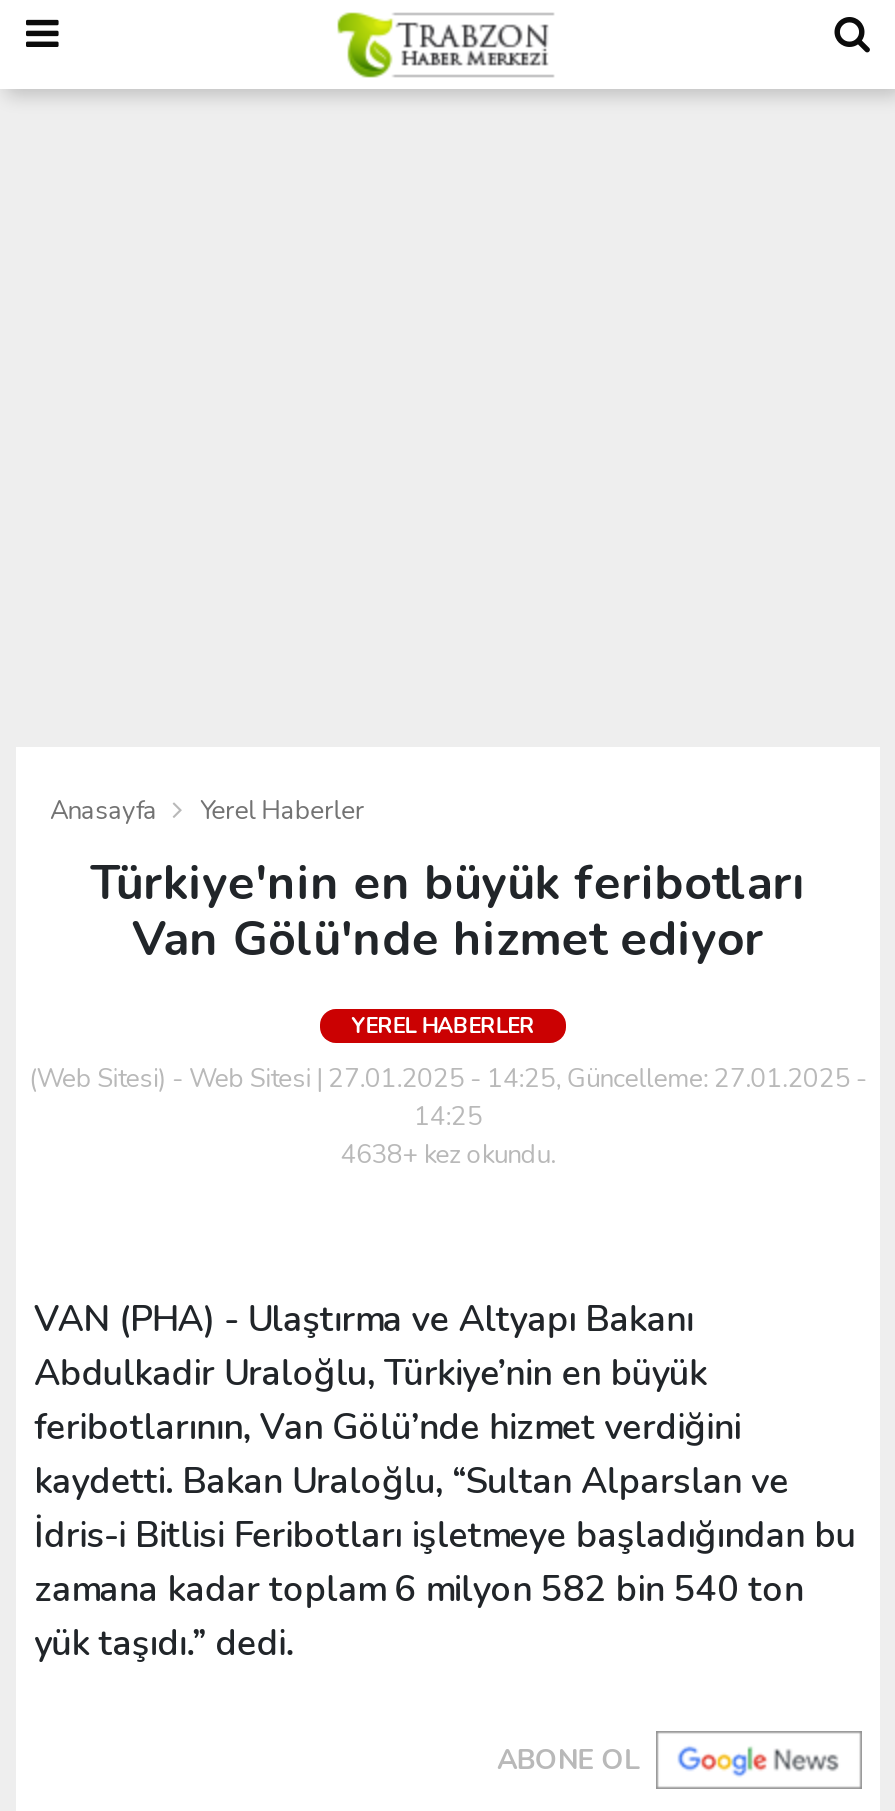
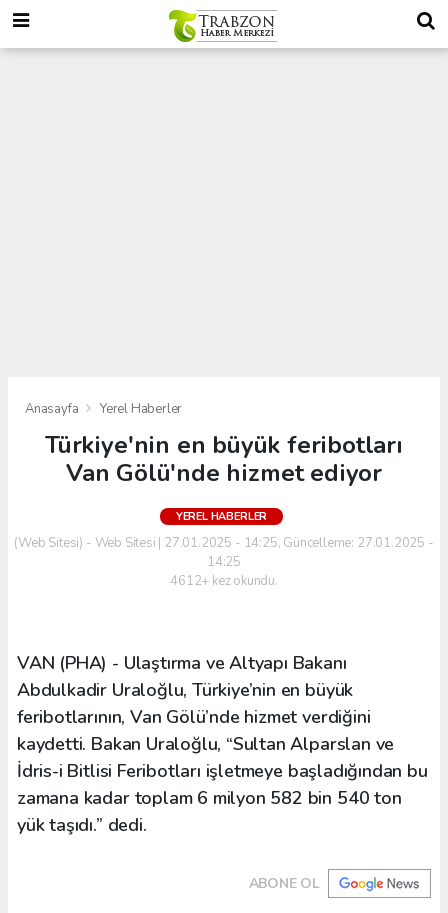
- 4638+ kez okundu.
+ 4612+ kez okundu.
